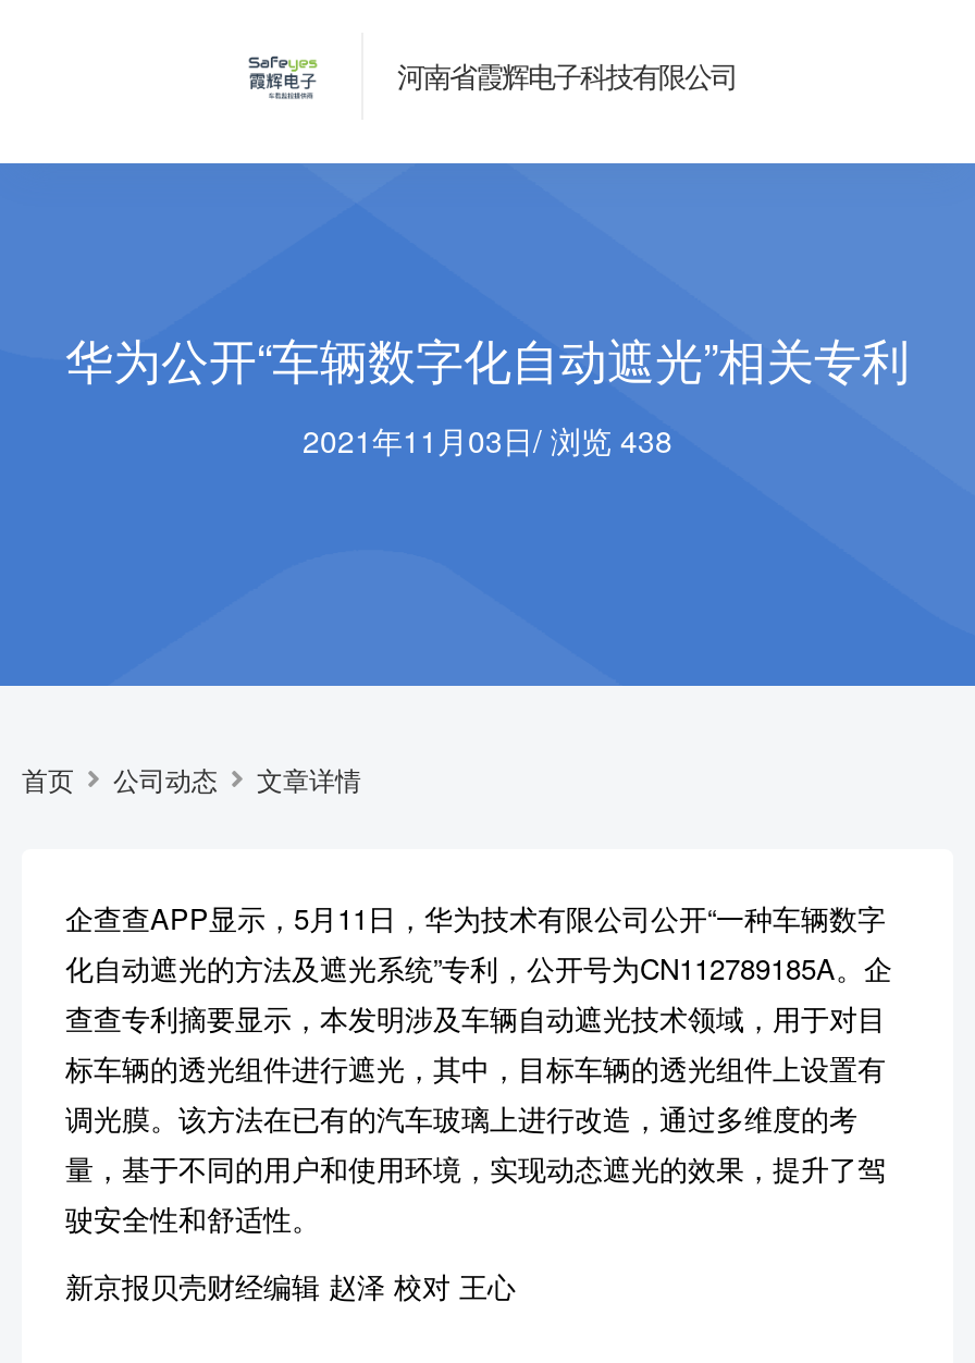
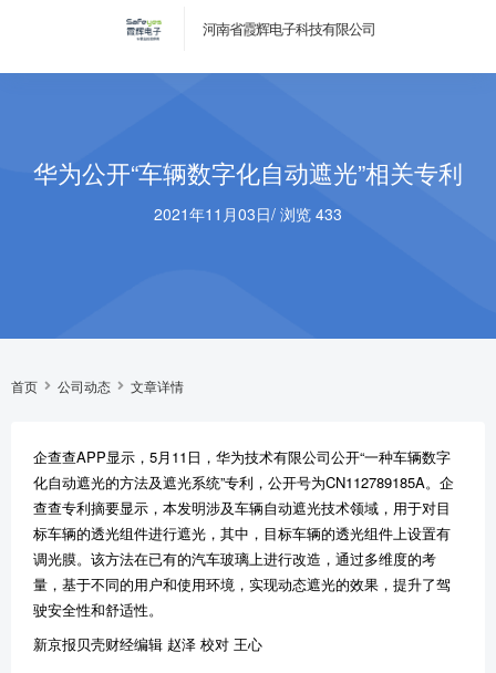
- 2021年11月03日/浏览 438
+ 2021年11月03日/浏览 433
